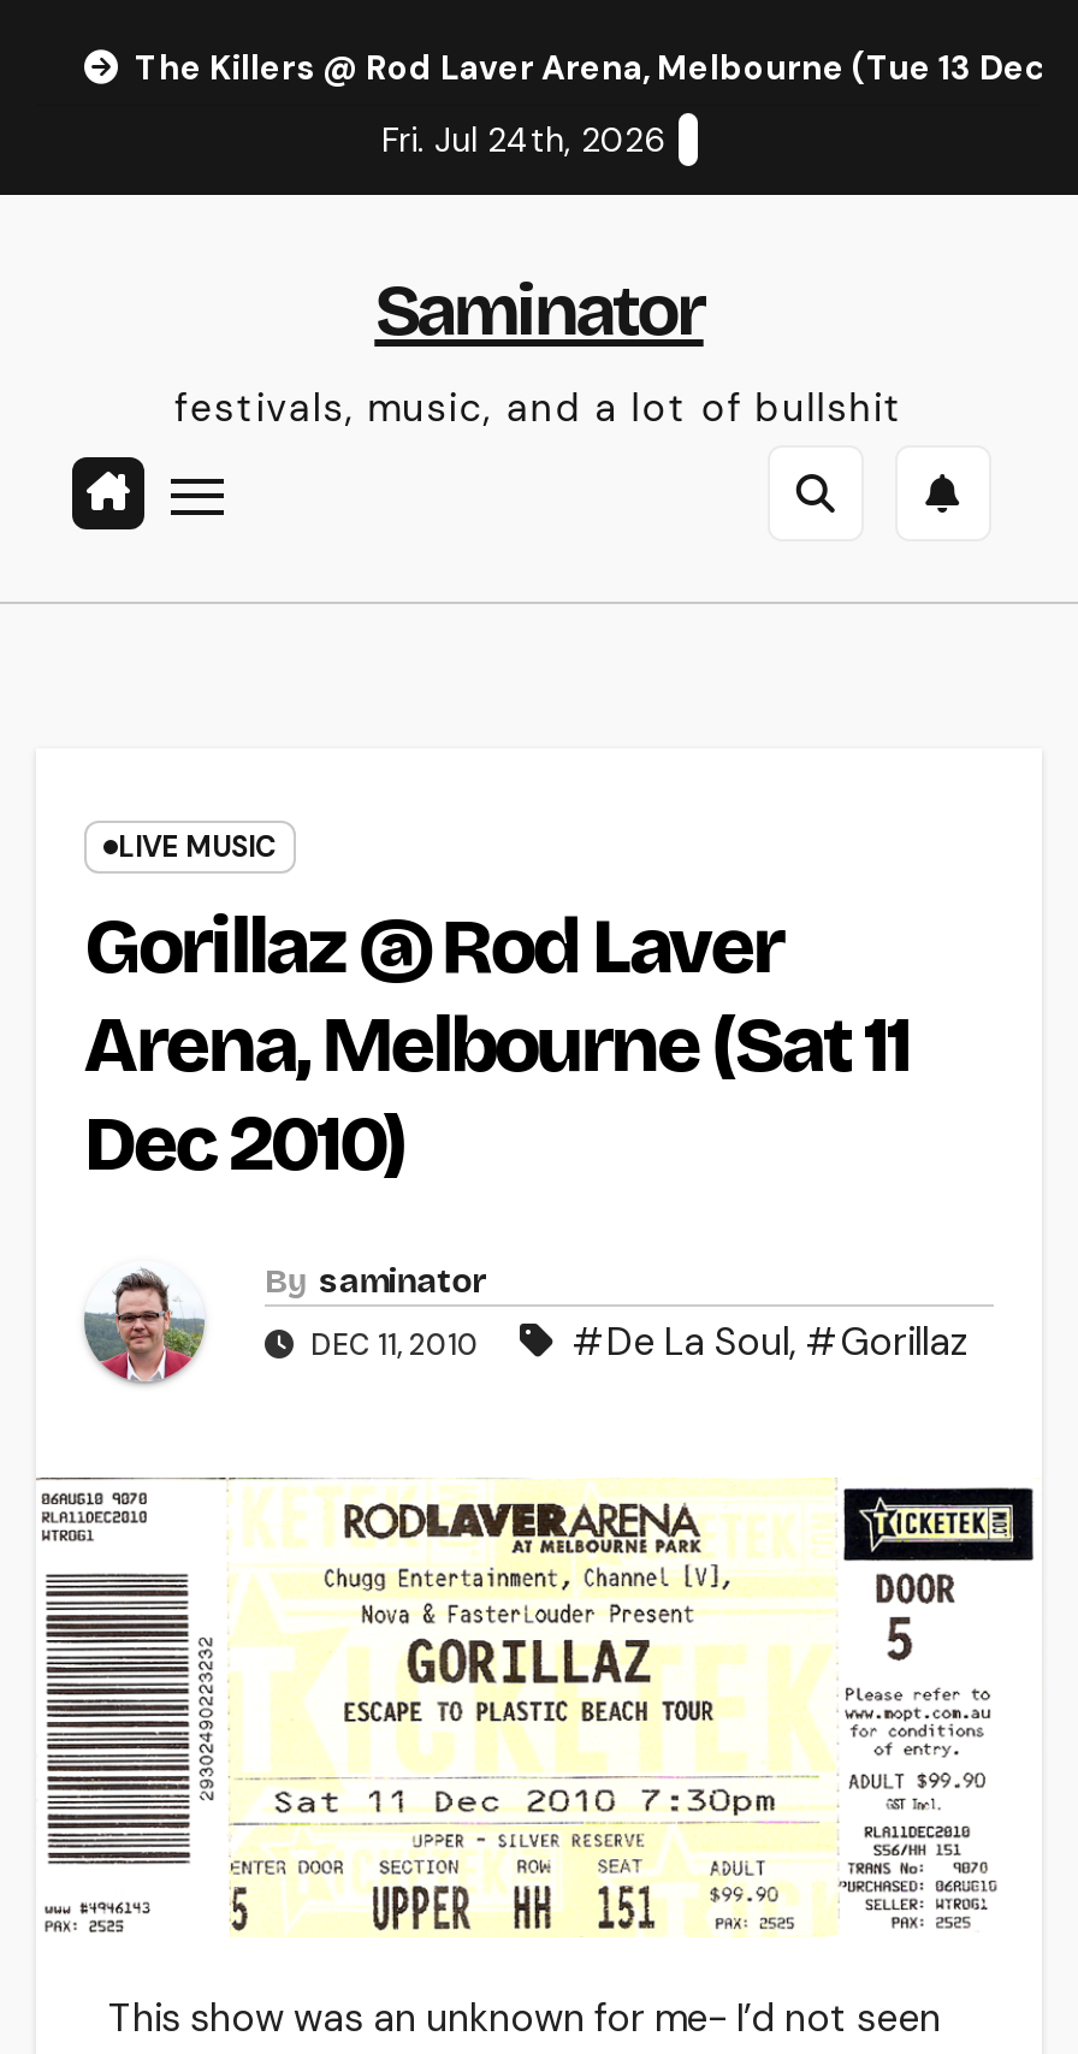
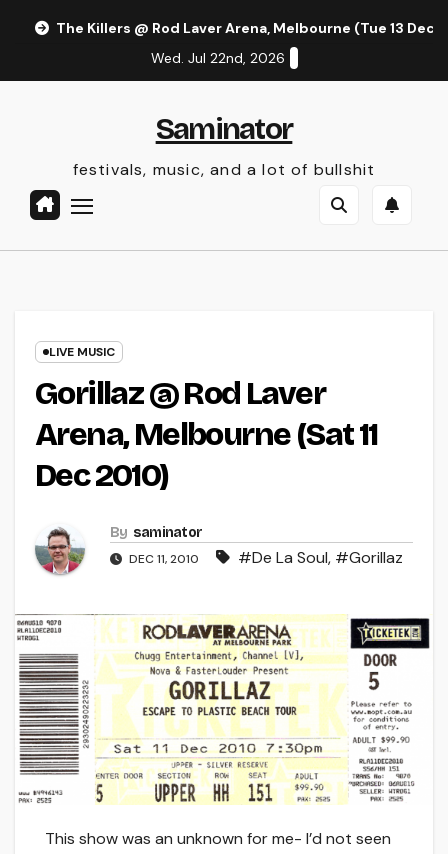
- Fri. Jul 24th, 2026
+ Wed. Jul 22nd, 2026
